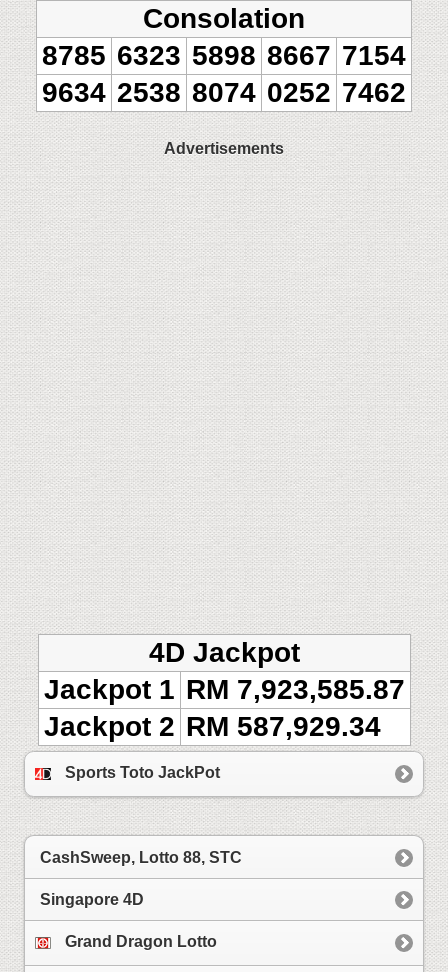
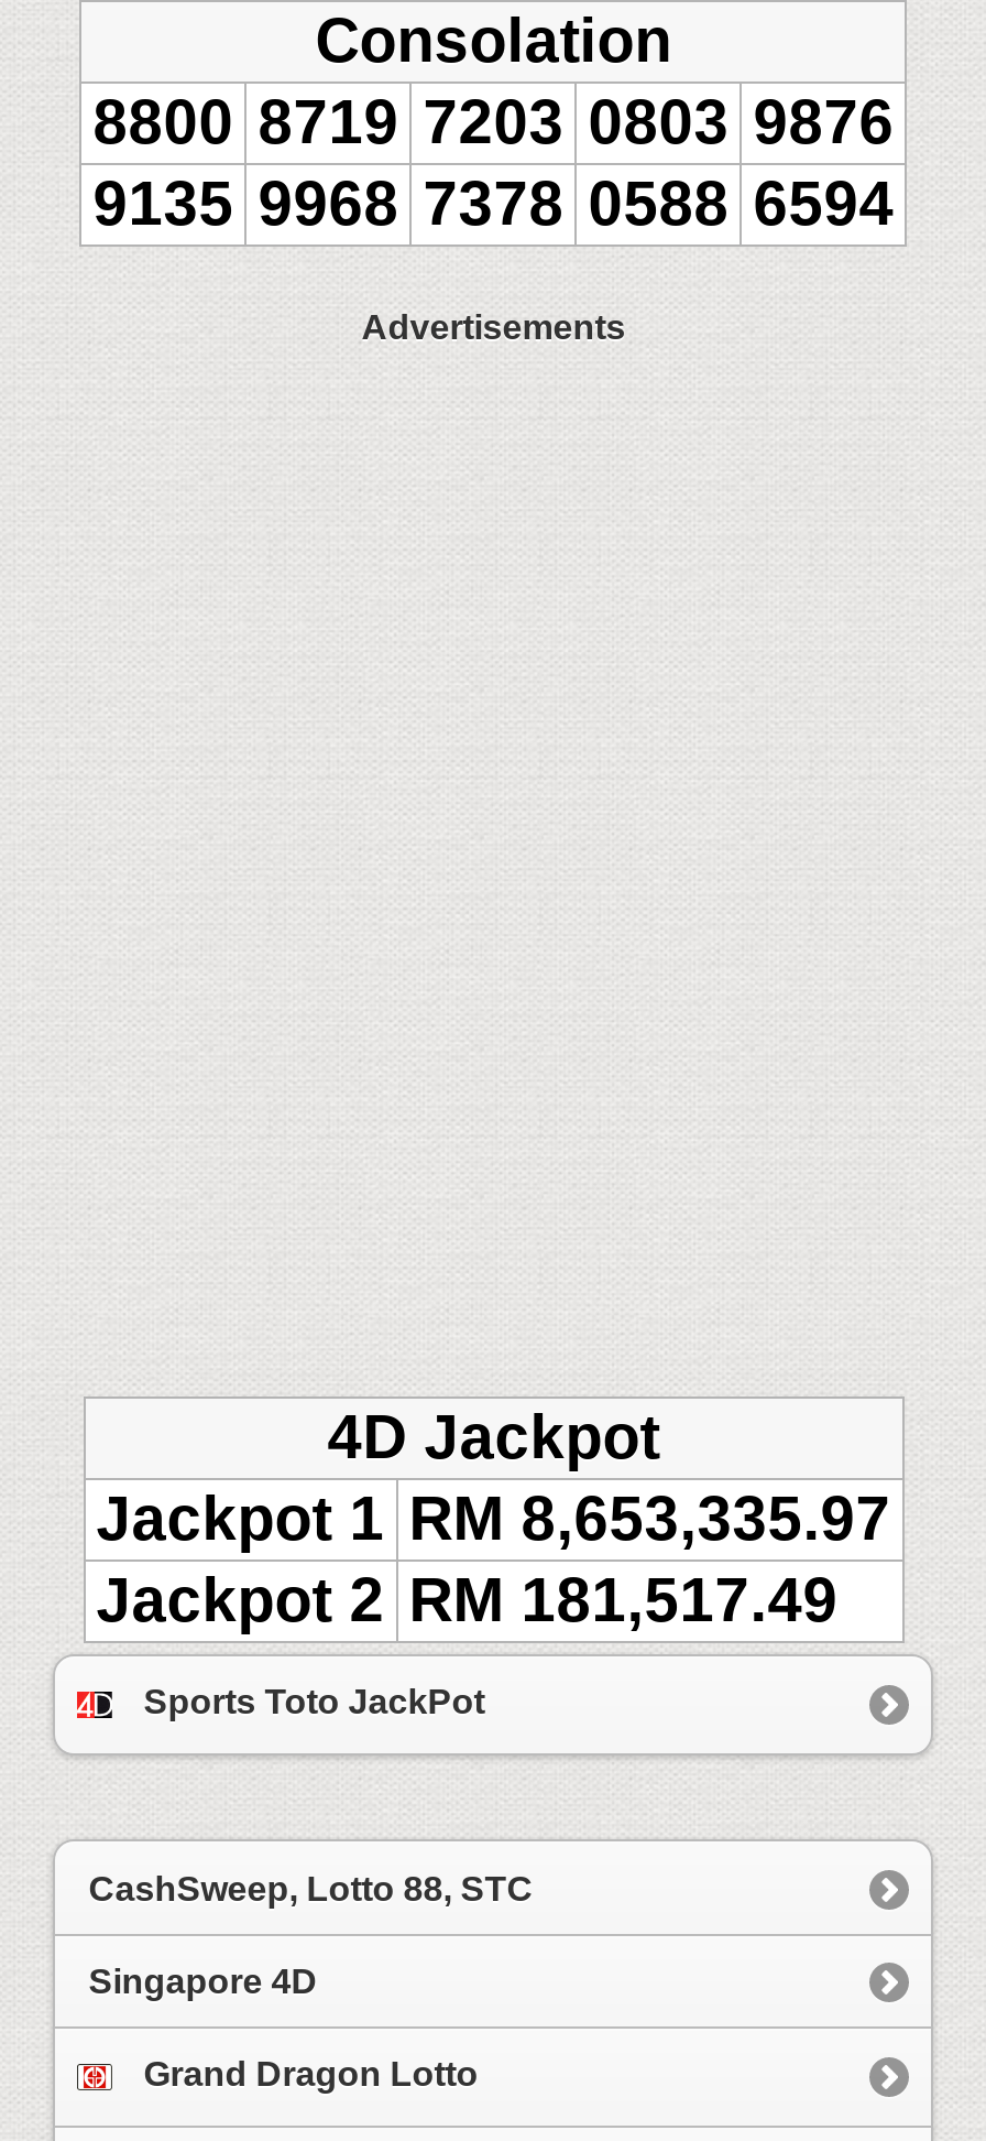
- 8785 6323 5898 8667 7154
+ 8800 8719 7203 0803 9876

- 9634 2538 8074 0252 7462
+ 9135 9968 7378 0588 6594

- Jackpot 1 RM 7,923,585.87
+ Jackpot 1 RM 8,653,335.97

- Jackpot 2 RM 587,929.34
+ Jackpot 2 RM 181,517.49
